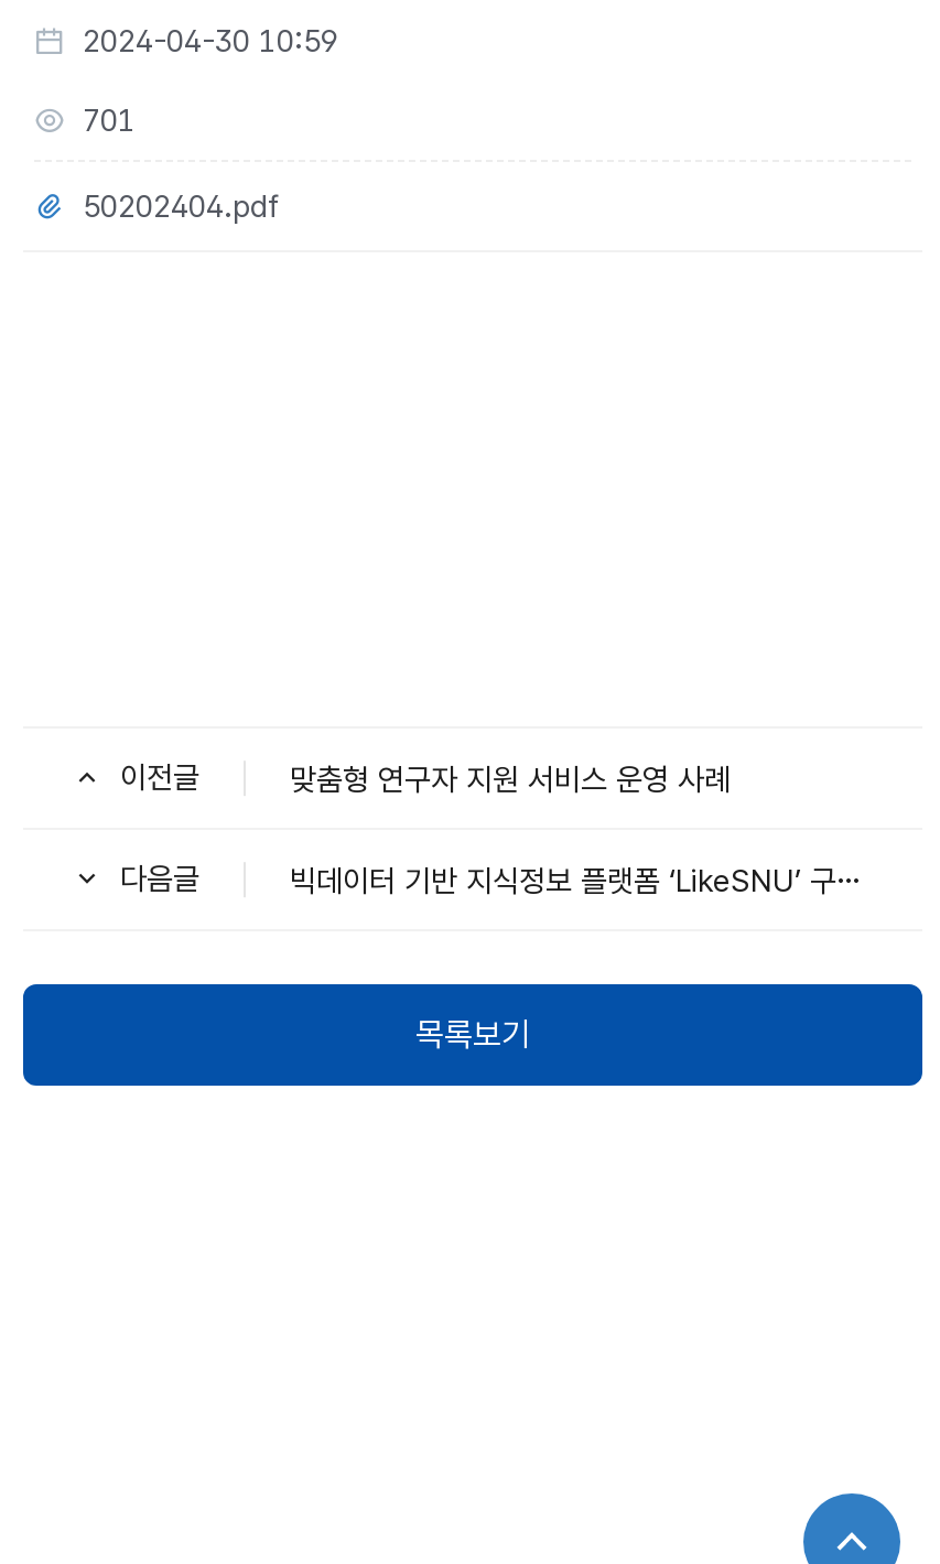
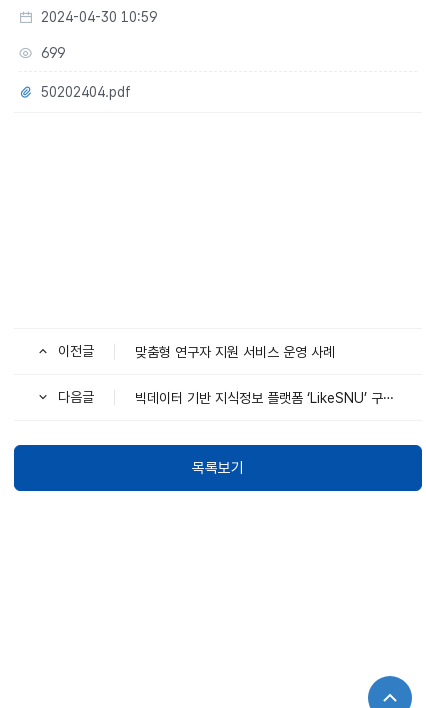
- 701
+ 699
